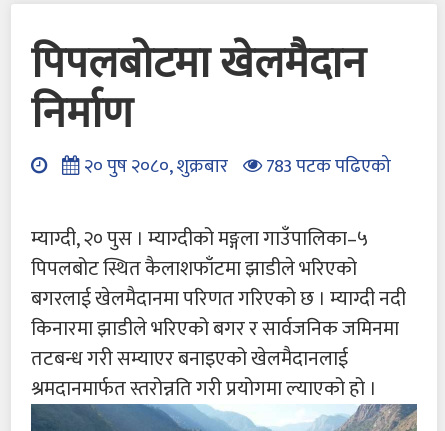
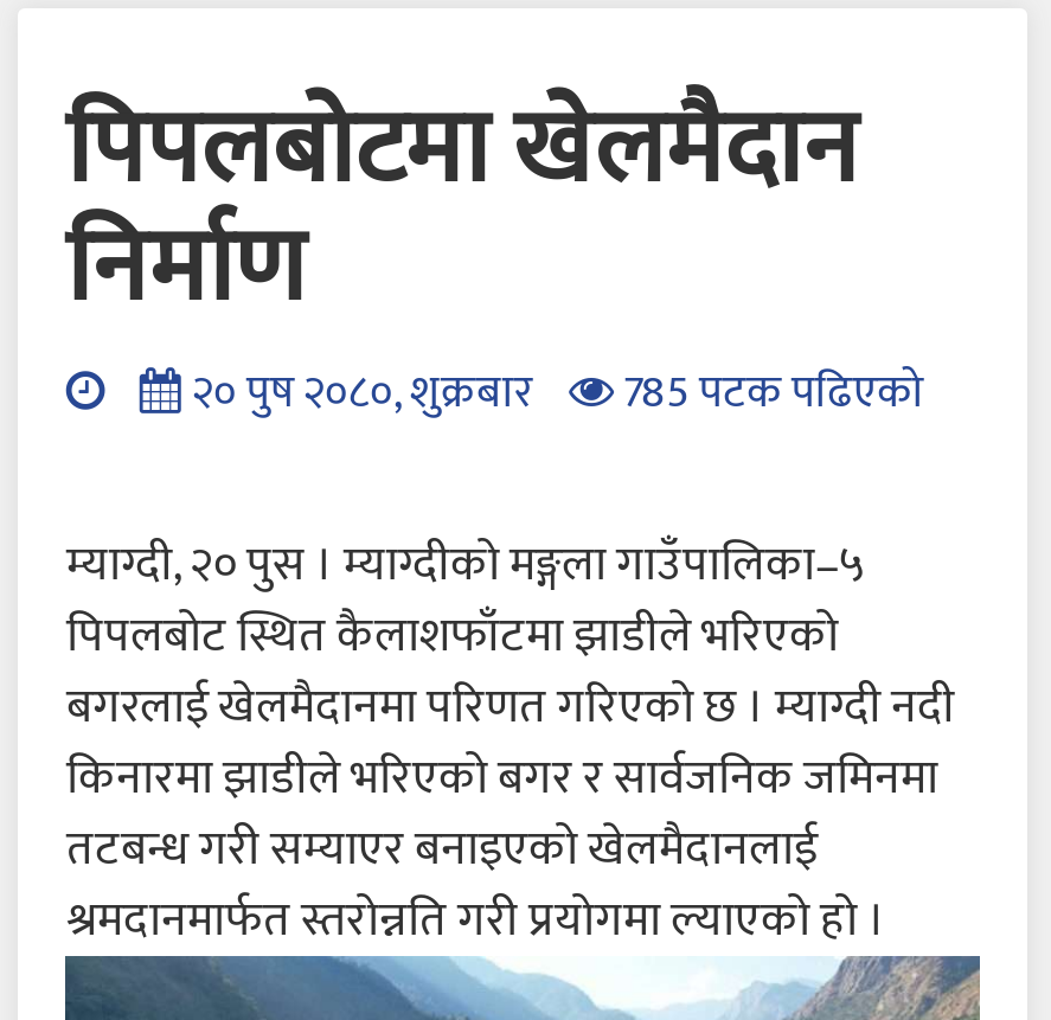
- २० पुष २०८०, शुक्रबार 783 पटक पढिएको
+ २० पुष २०८०, शुक्रबार 785 पटक पढिएको
